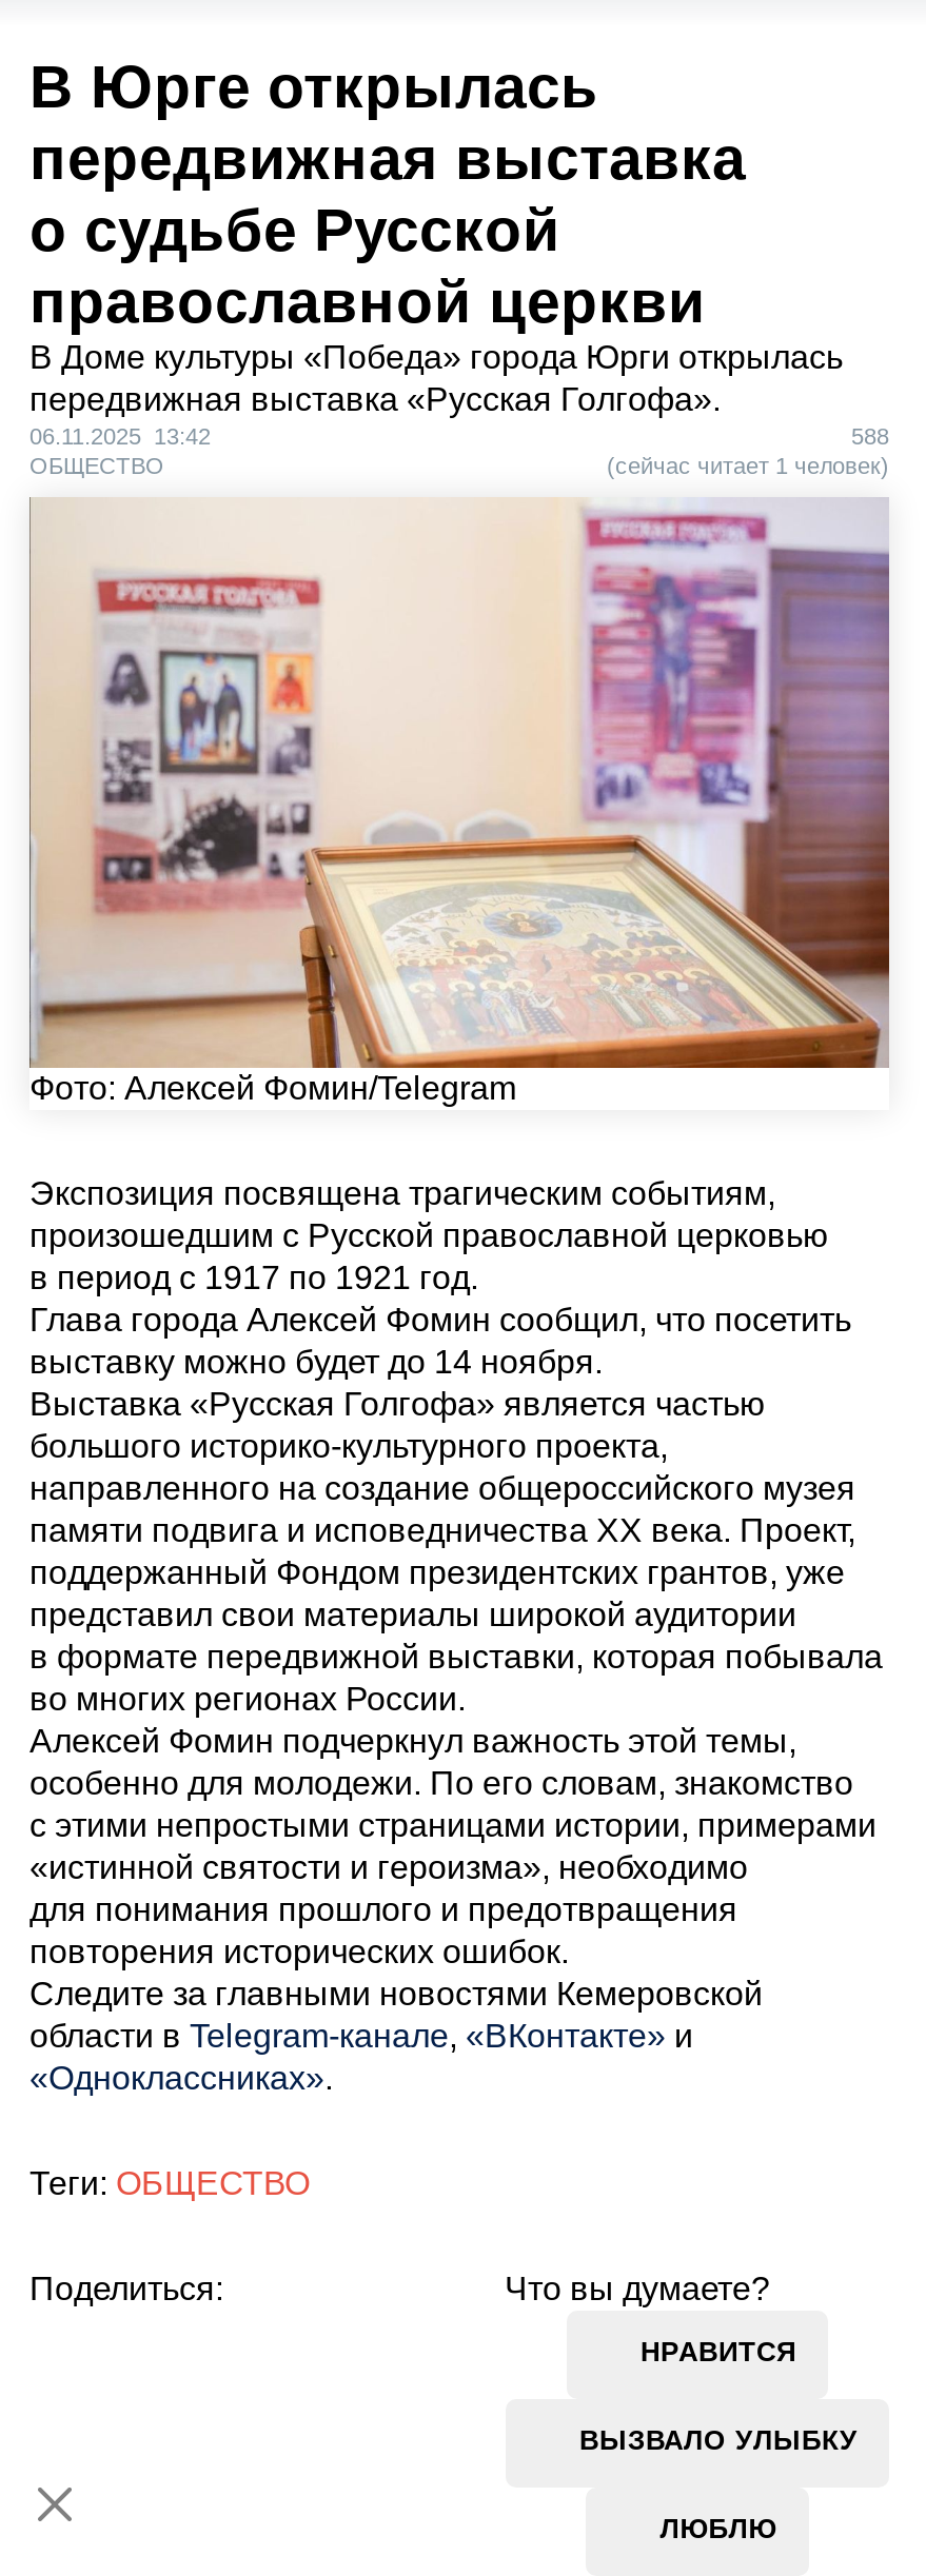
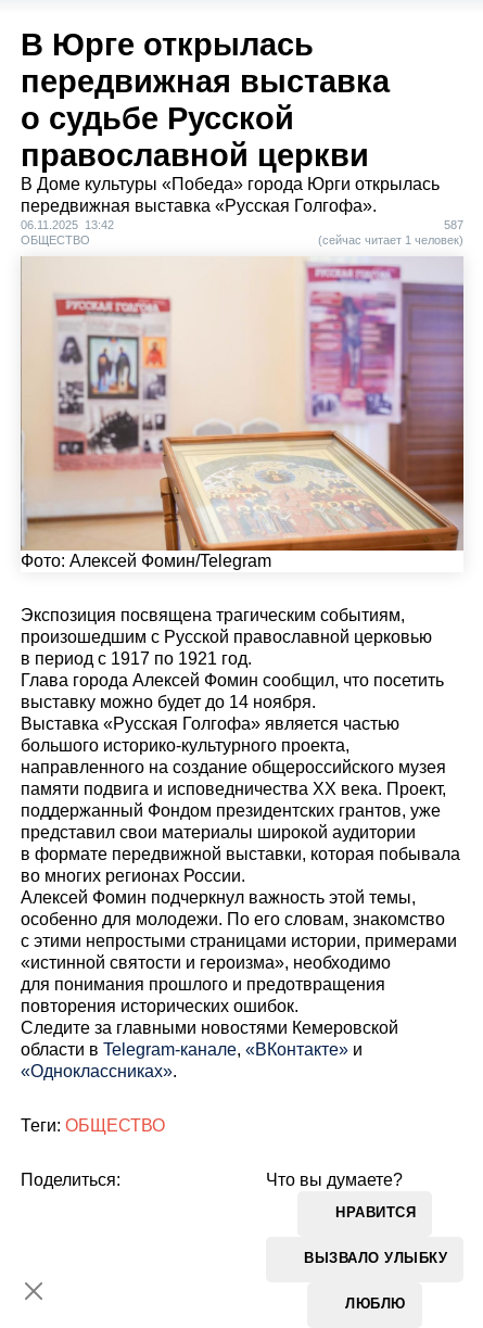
- 588
+ 587
